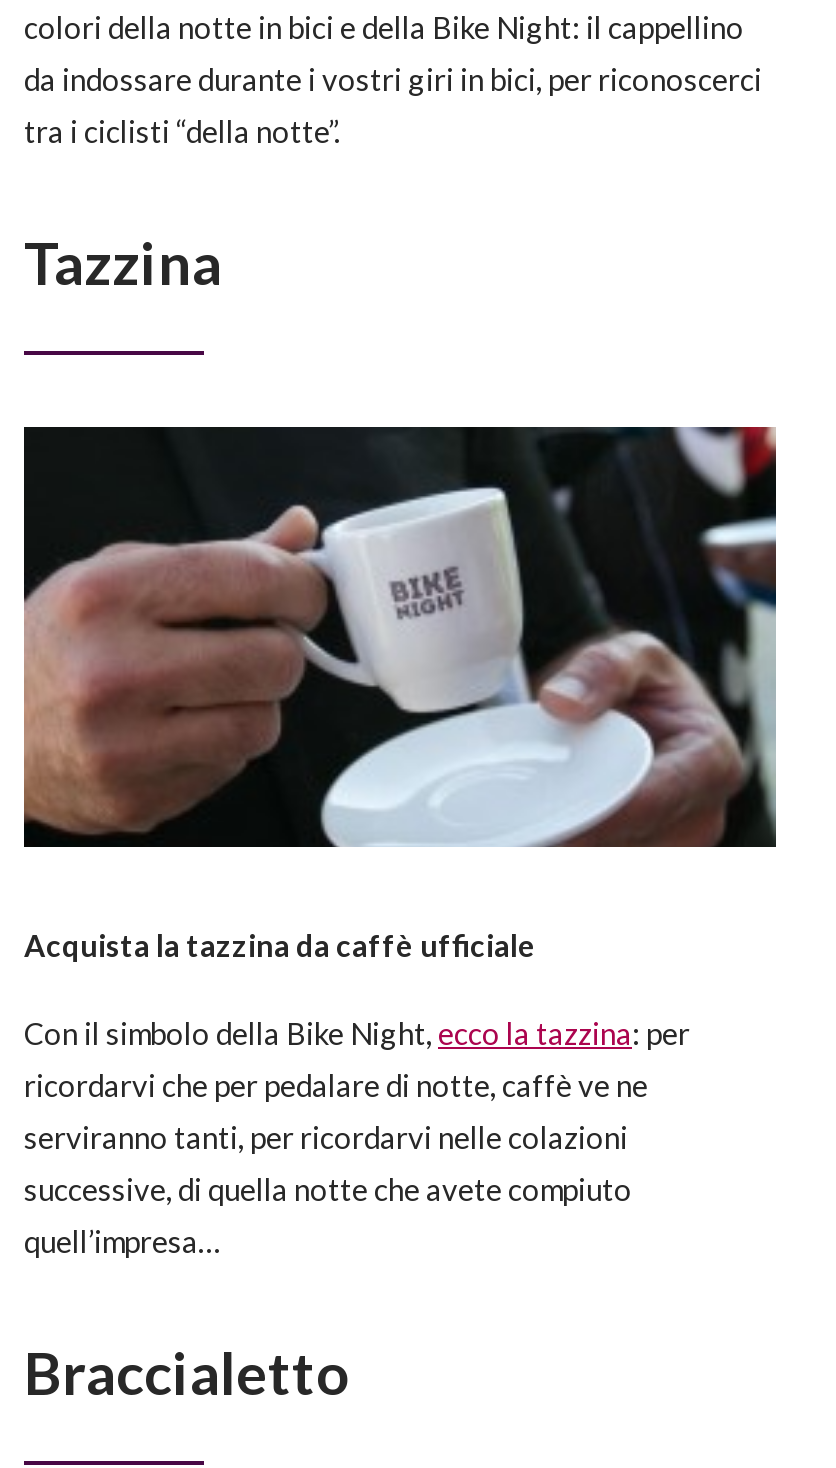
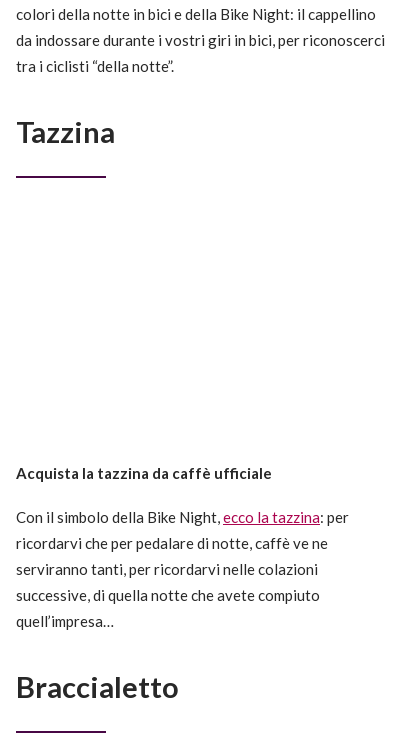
- [image]
